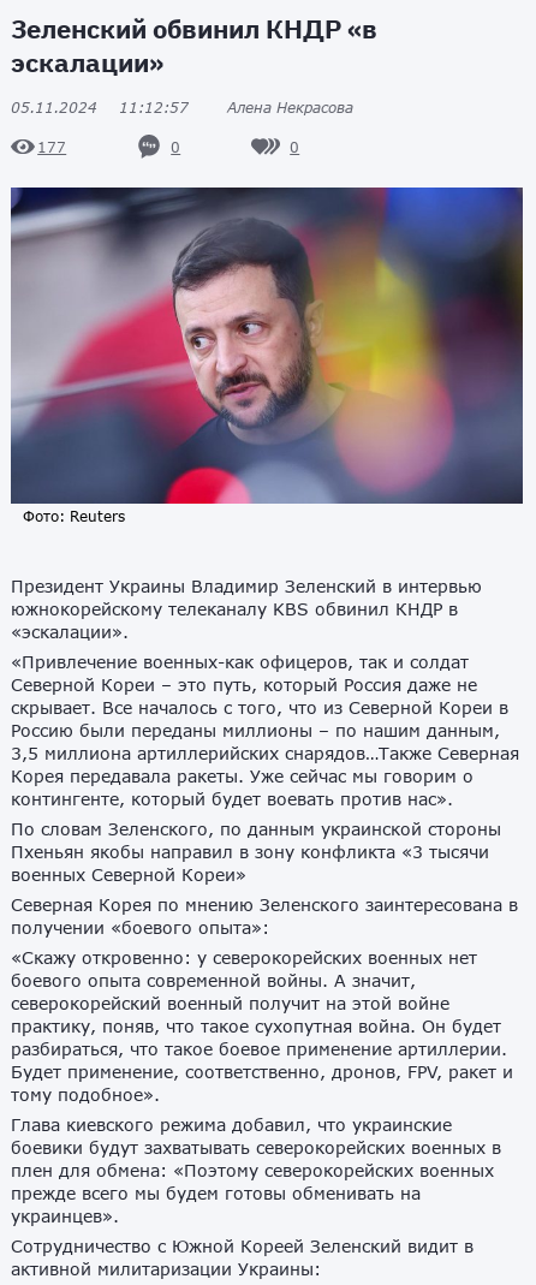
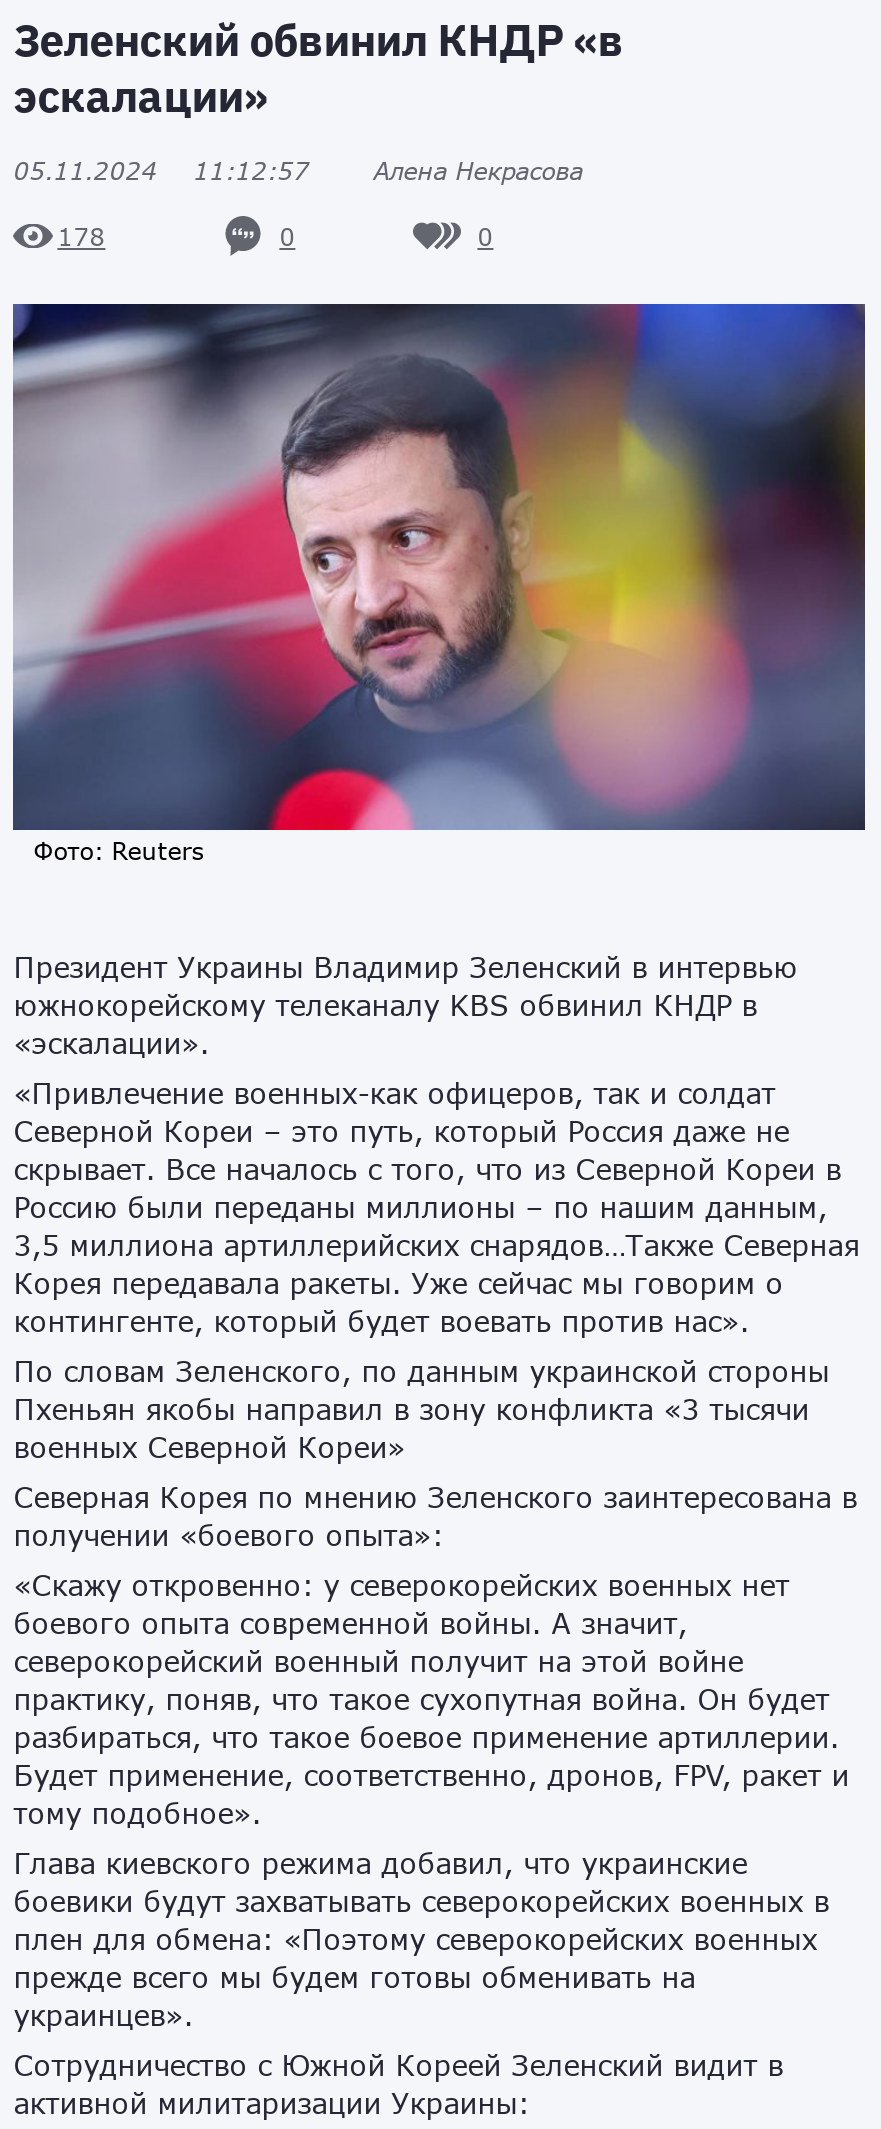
- 177
+ 178
